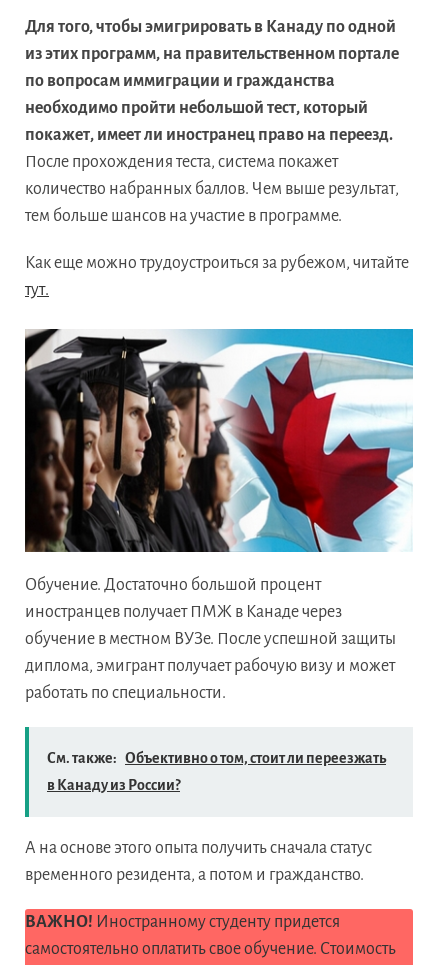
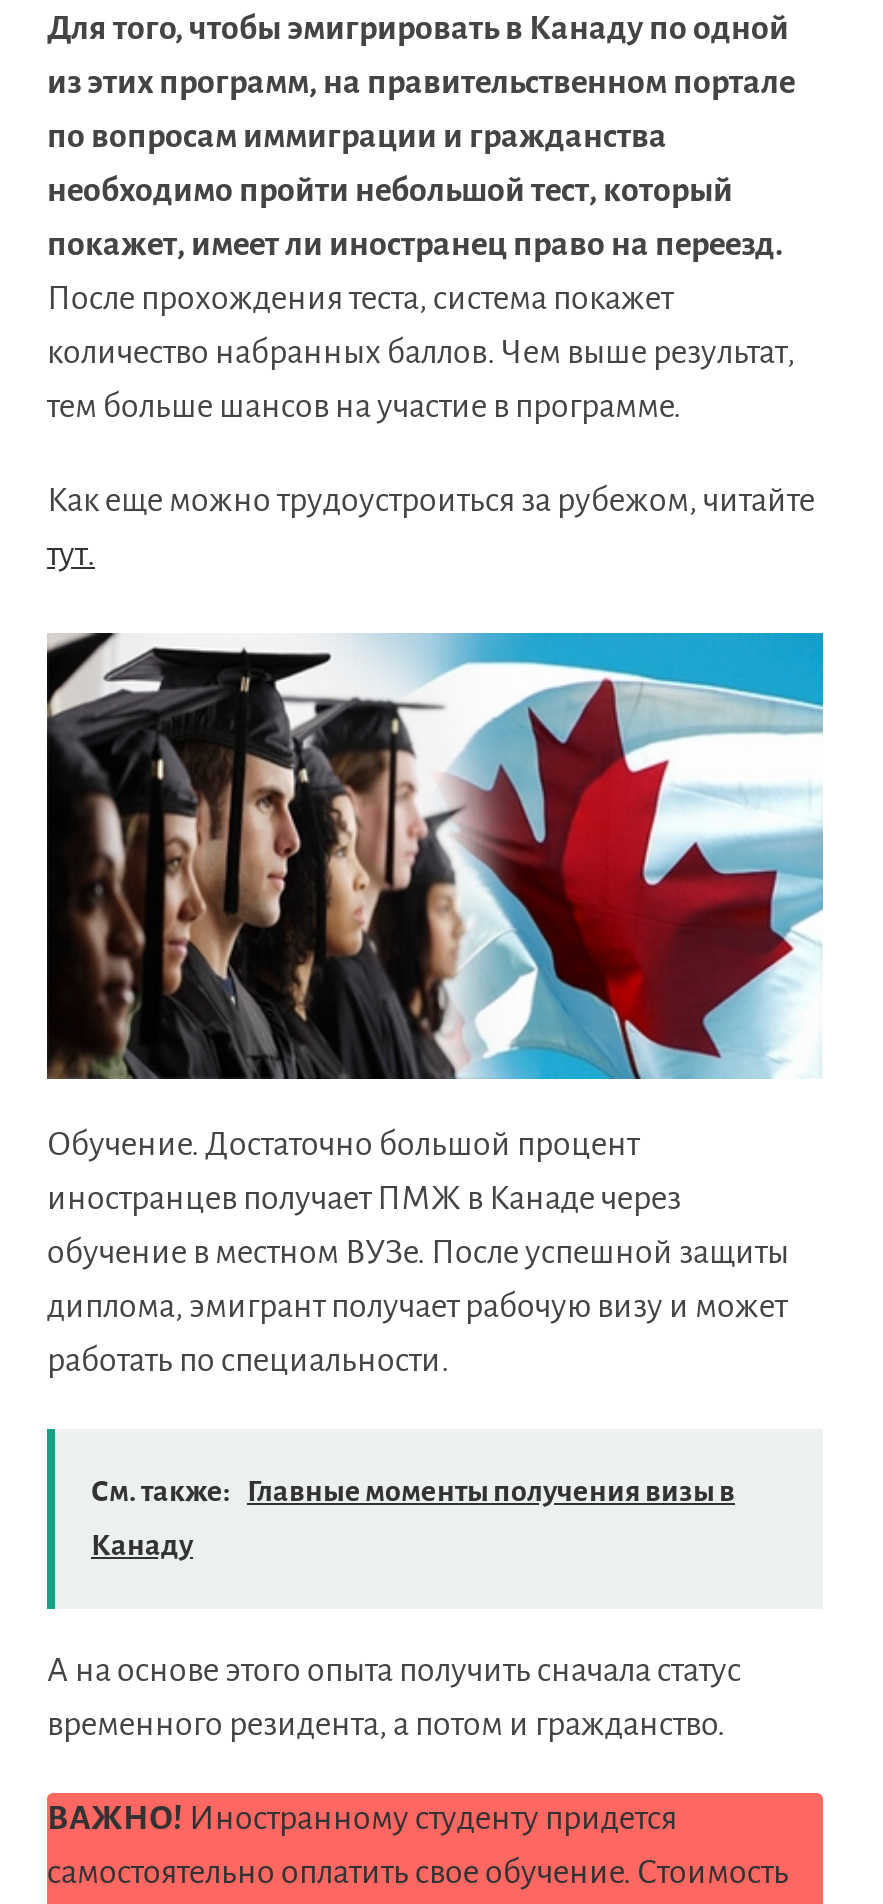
- См. также: Объективно о том, стоит ли переезжать
+ См. также: Главные моменты получения визы в

- в Канаду из России?
+ Канаду
